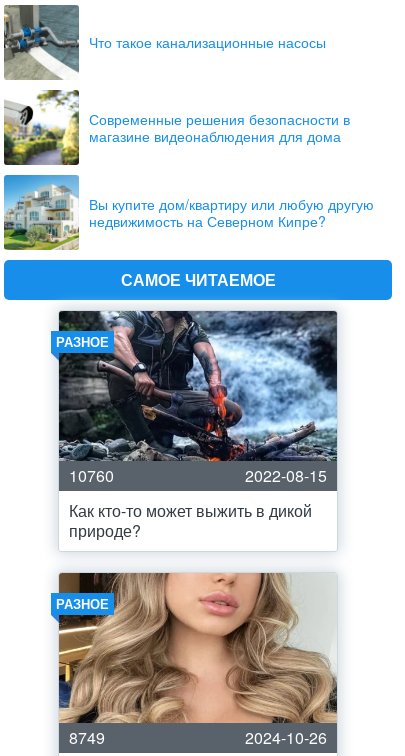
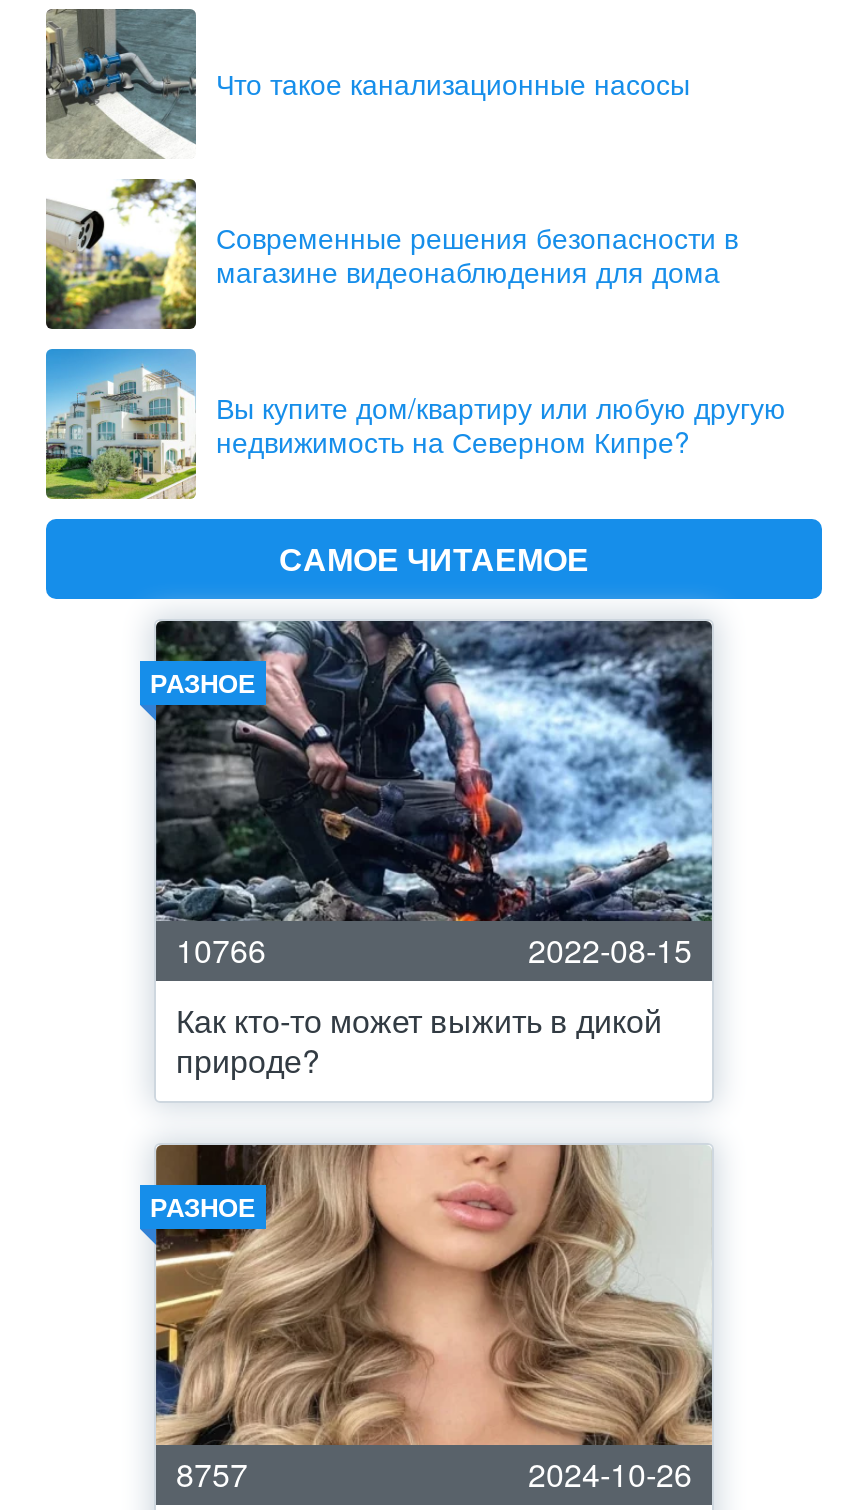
- 10760
+ 10766

- 8749
+ 8757
